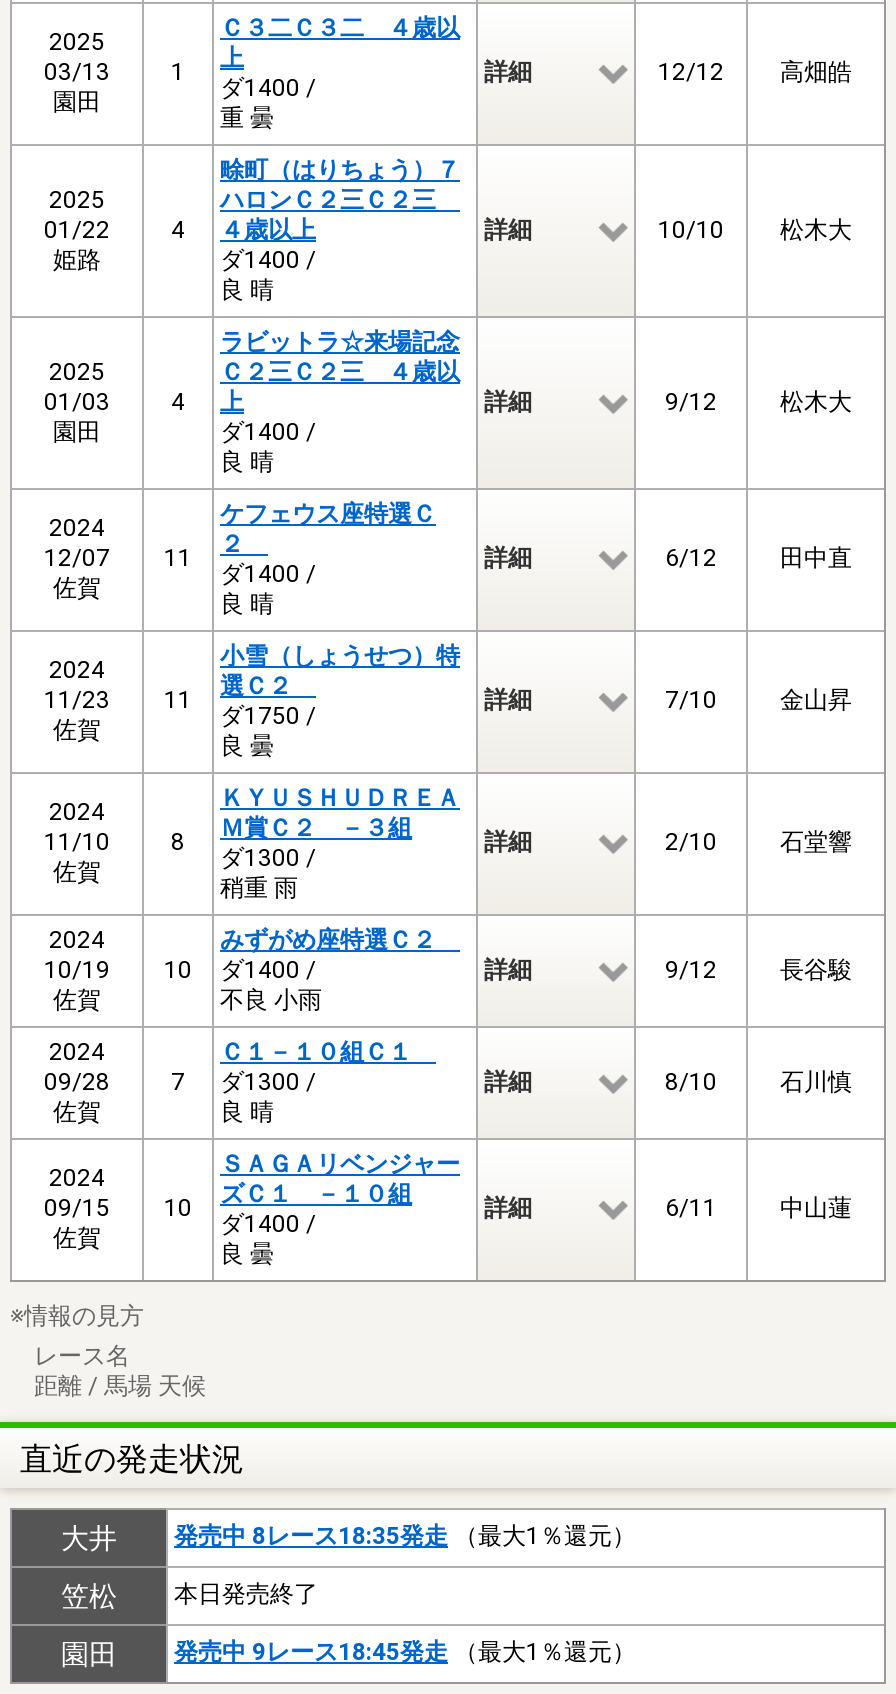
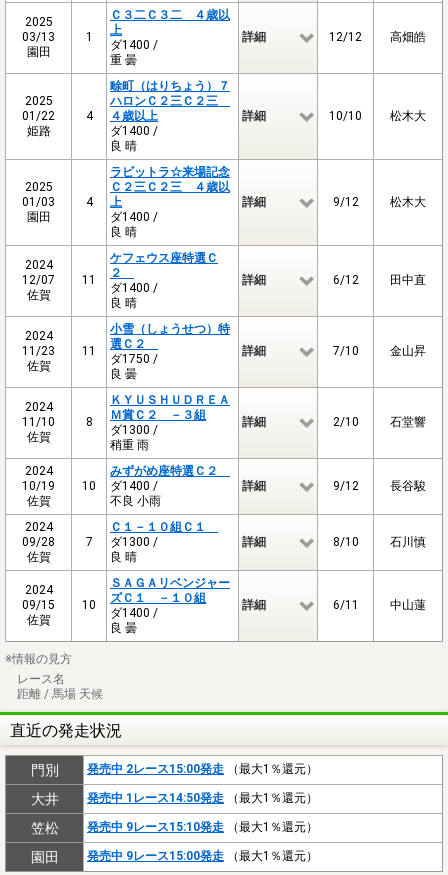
+ 門別
+ 発売中 2レース15:00発走（最大1％還元）

- 発売中 8レース18:35発走（最大1％還元）
+ 発売中 1レース14:50発走（最大1％還元）

- 本日発売終了
+ 発売中 9レース15:10発走（最大1％還元）

- 発売中 9レース18:45発走（最大1％還元）
+ 発売中 9レース15:00発走（最大1％還元）
